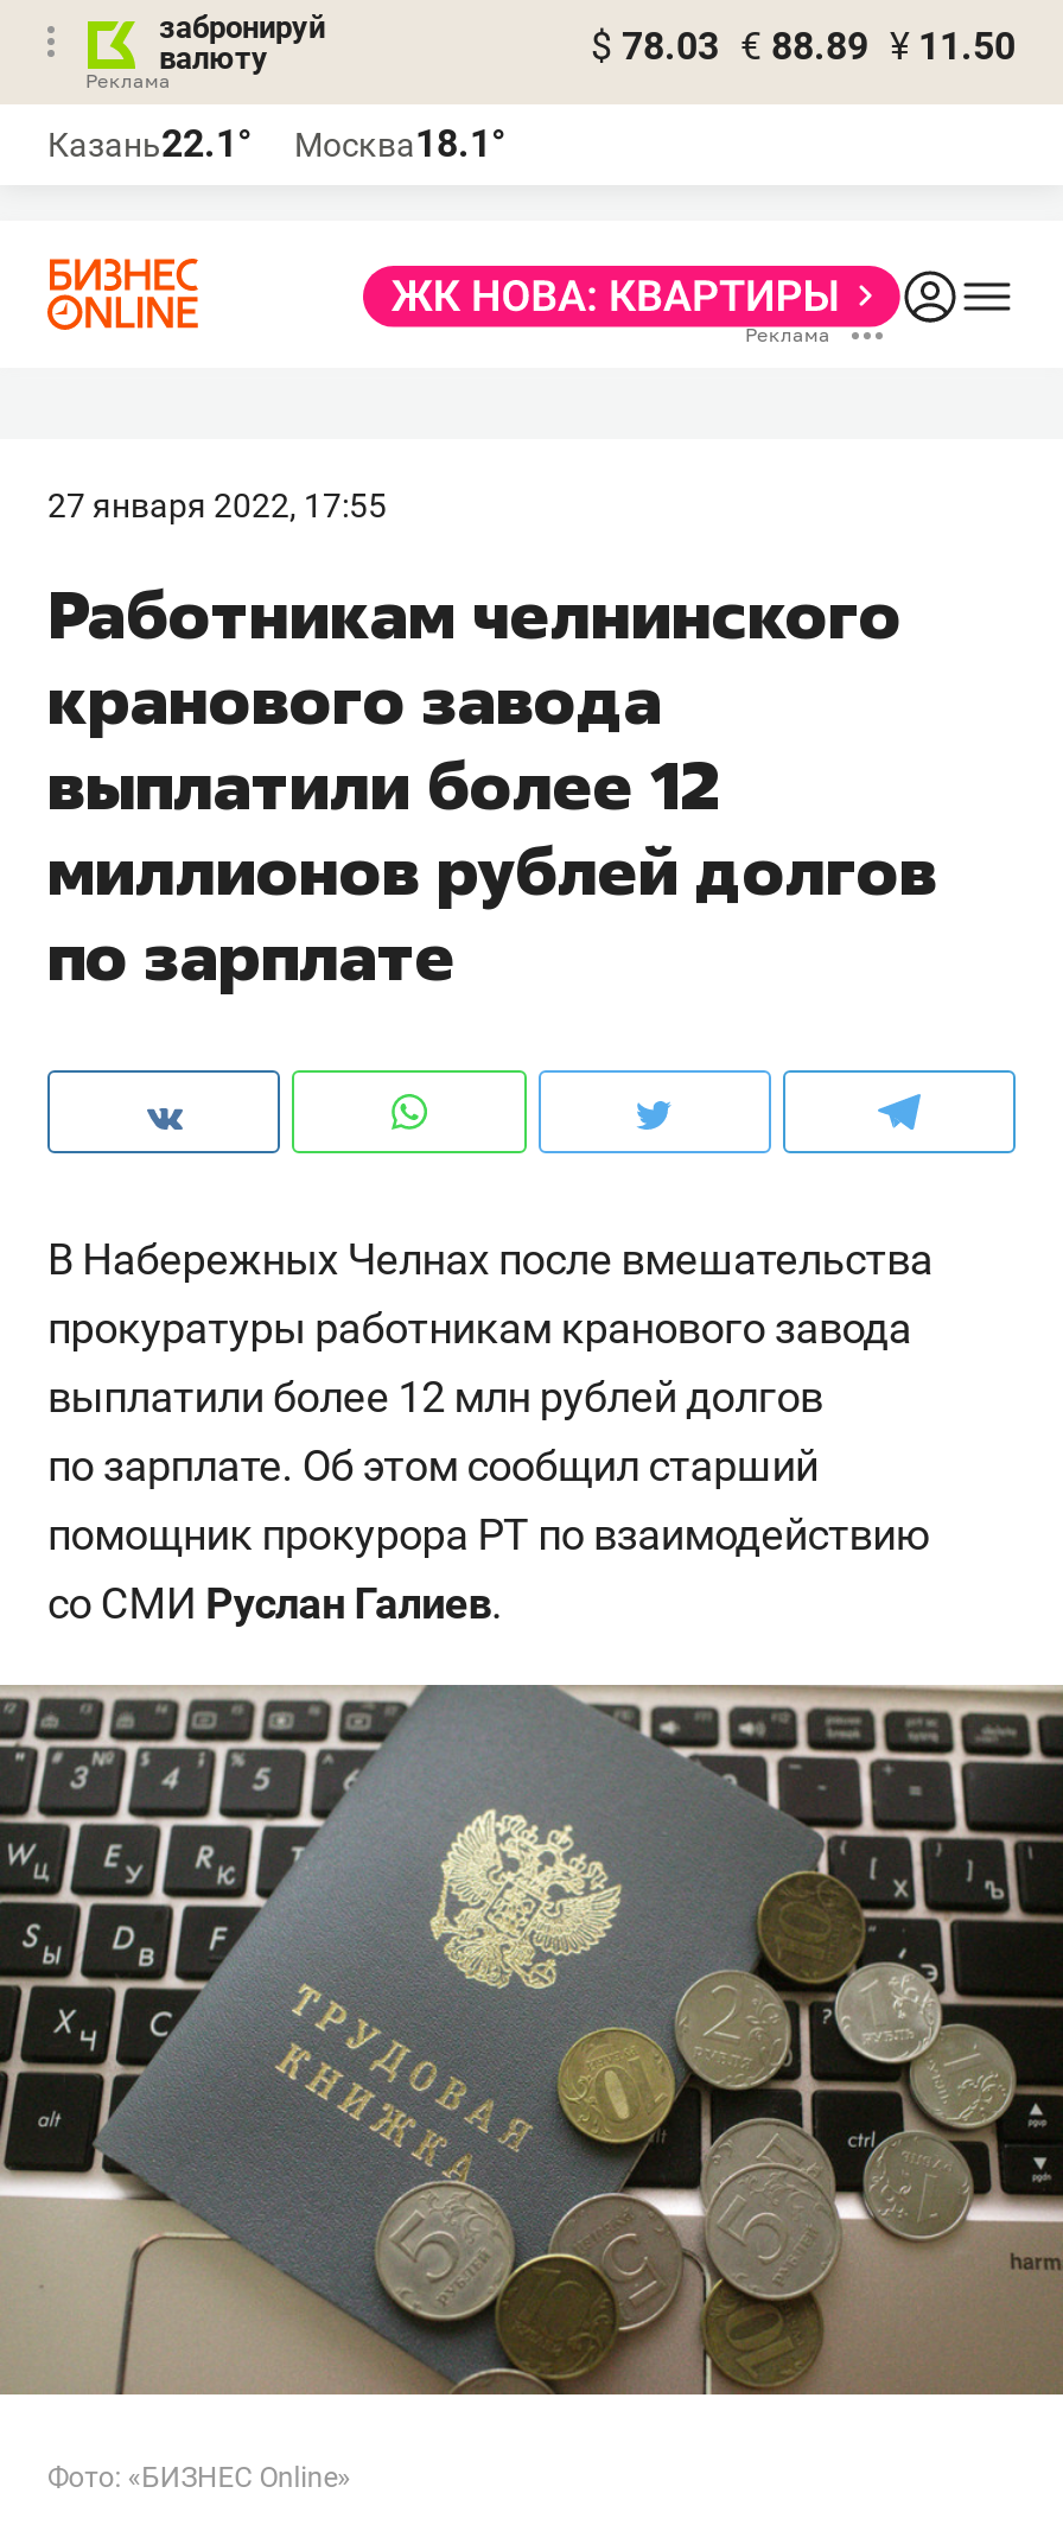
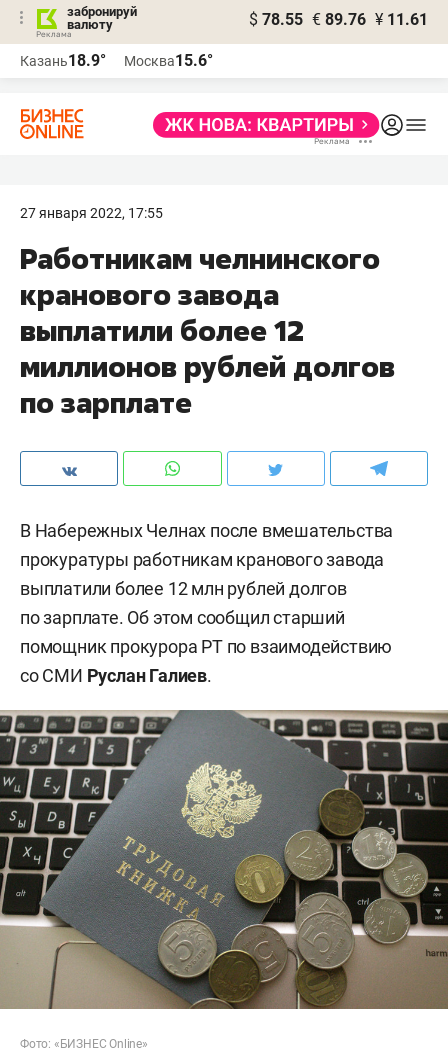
- $ 78.03 € 88.89 ¥ 11.50
+ $ 78.55 € 89.76 ¥ 11.61

- Казань22.1°
+ Казань18.9°

- Москва18.1°
+ Москва15.6°
